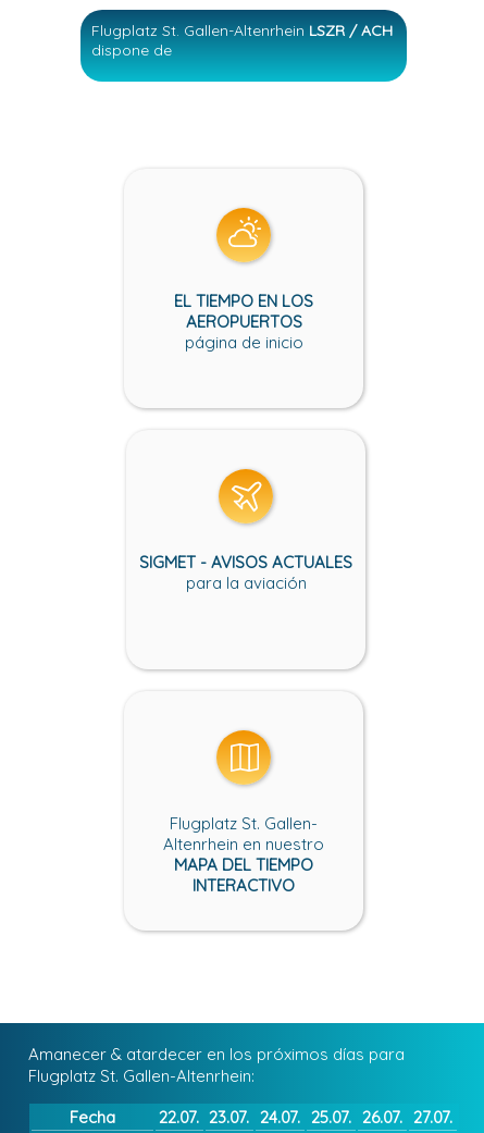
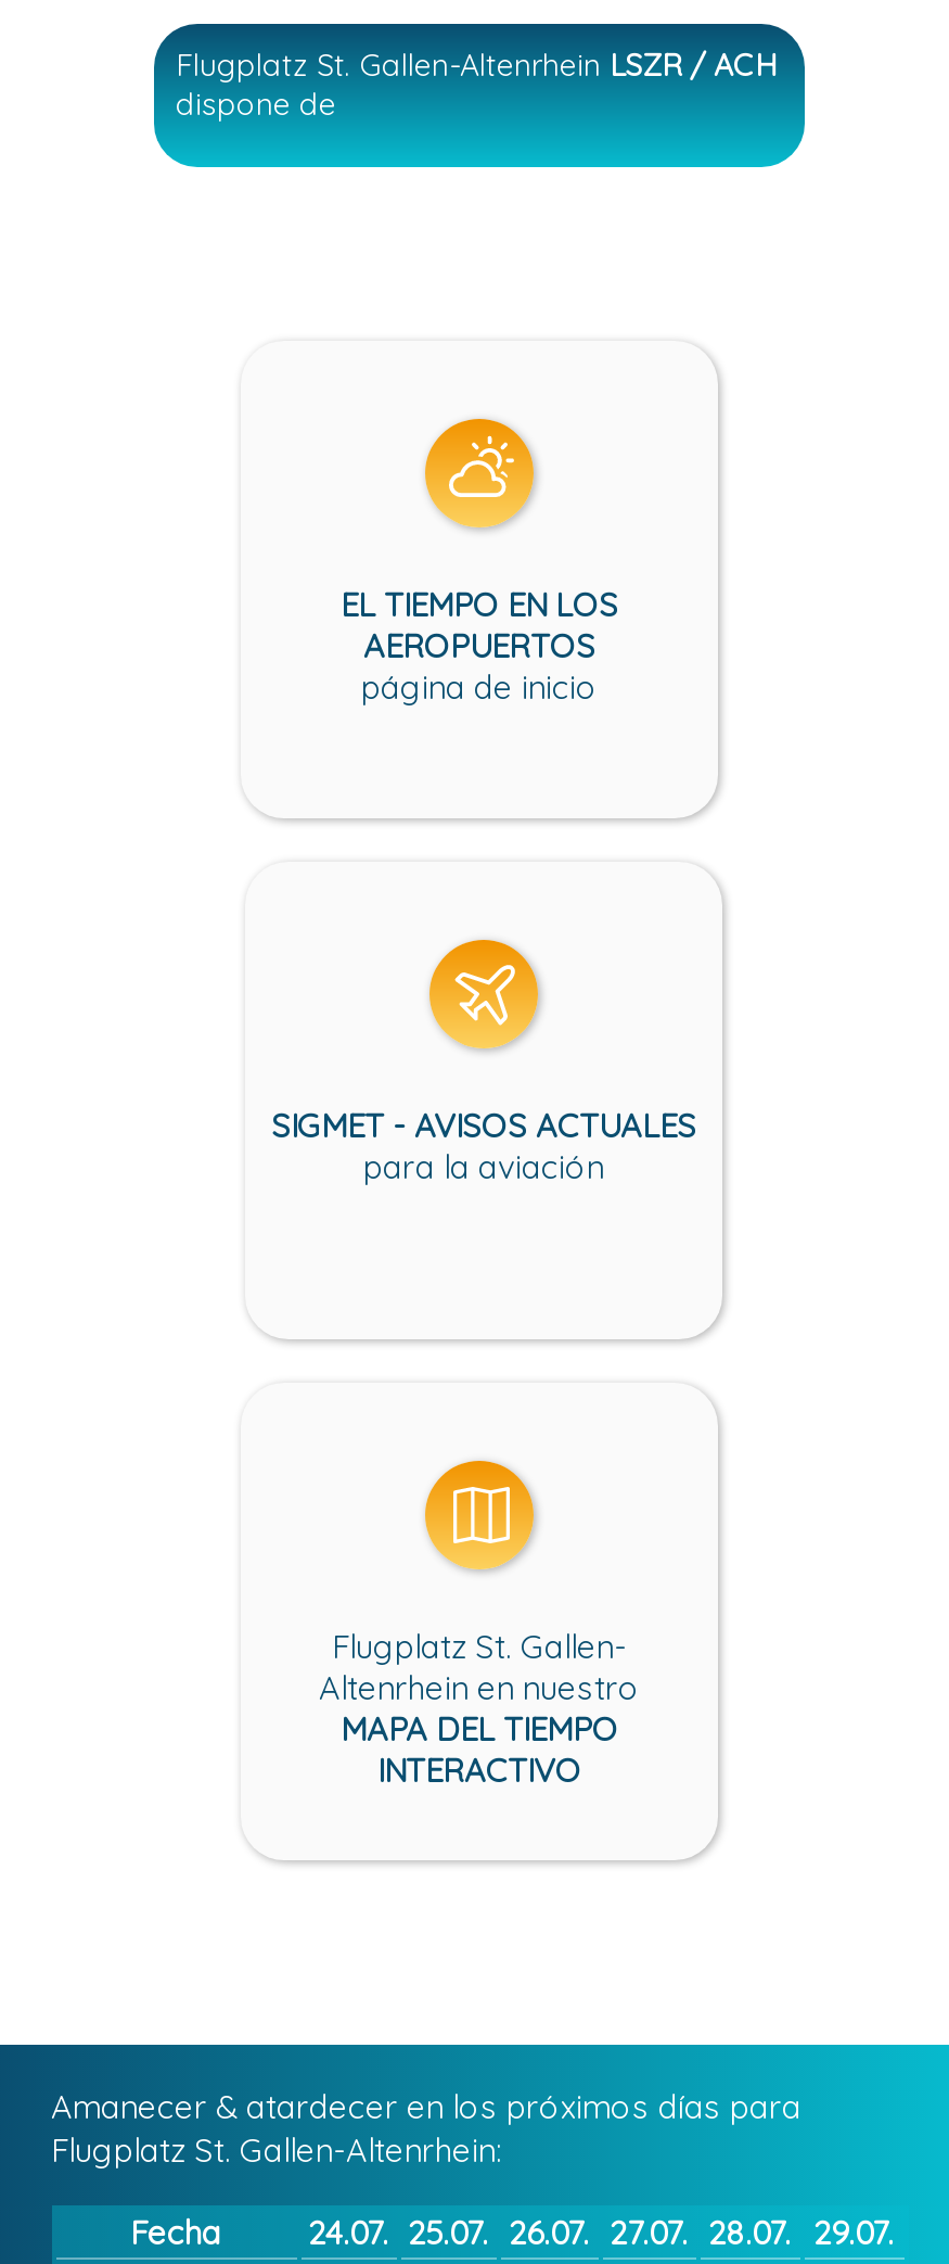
- 22.07. 23.07. 24.07. 25.07. 26.07. 27.07.
+ 24.07. 25.07. 26.07. 27.07. 28.07. 29.07.
